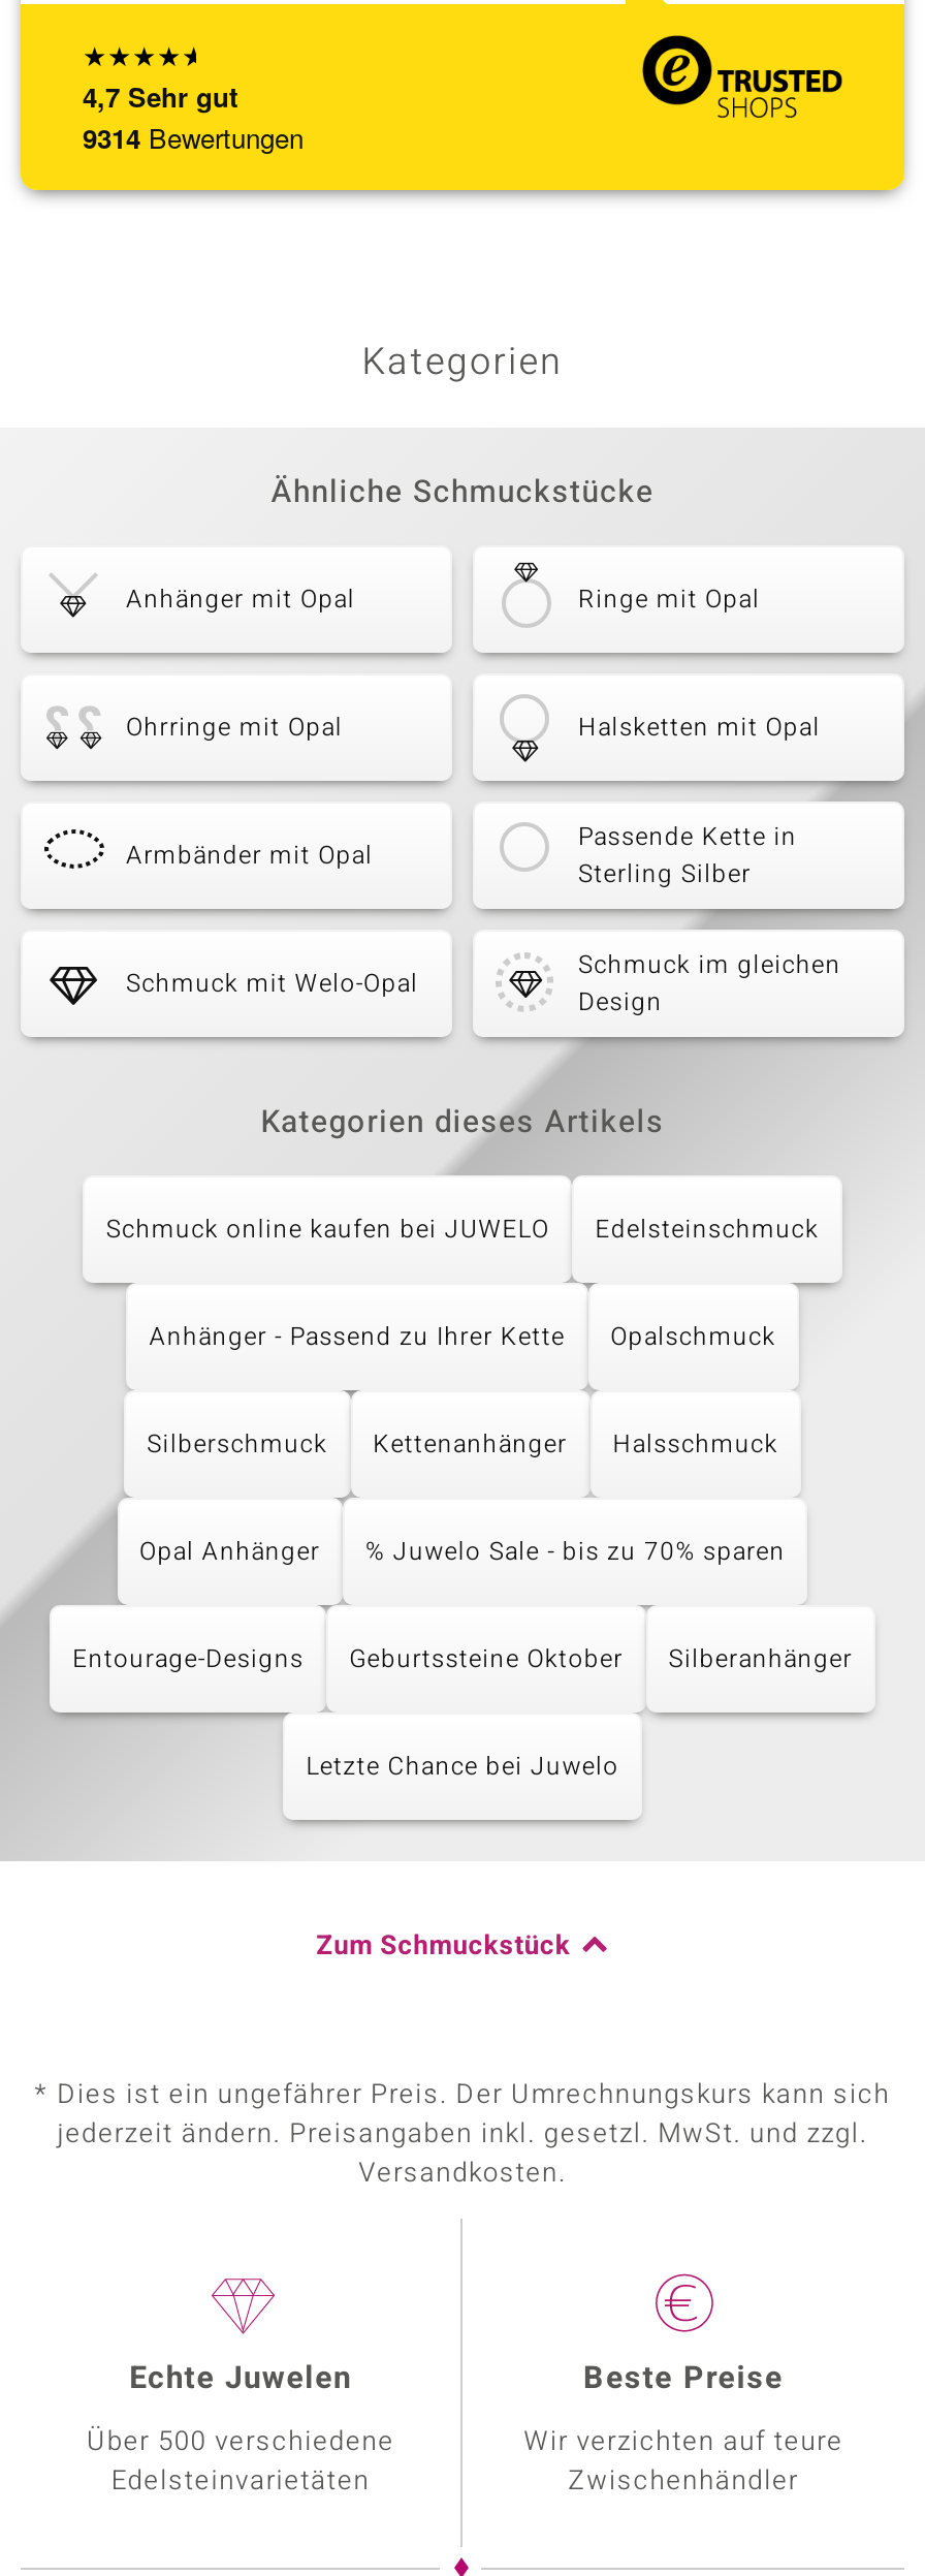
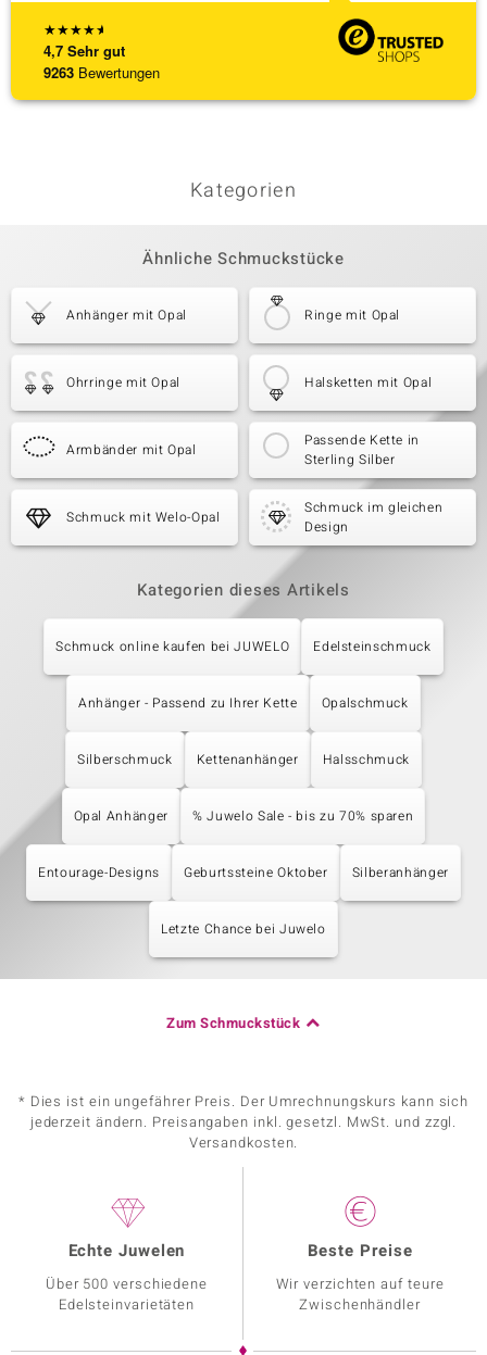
- 9314 Bewertungen
+ 9263 Bewertungen
